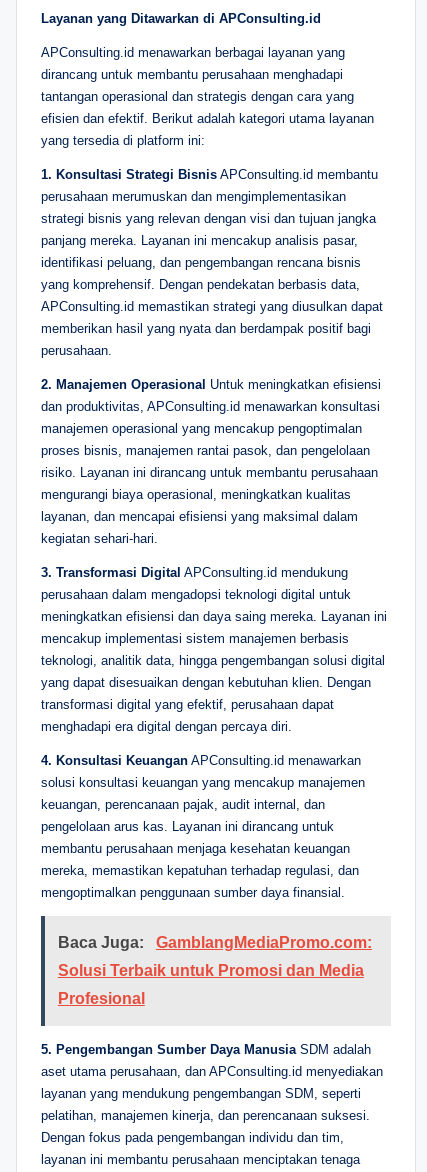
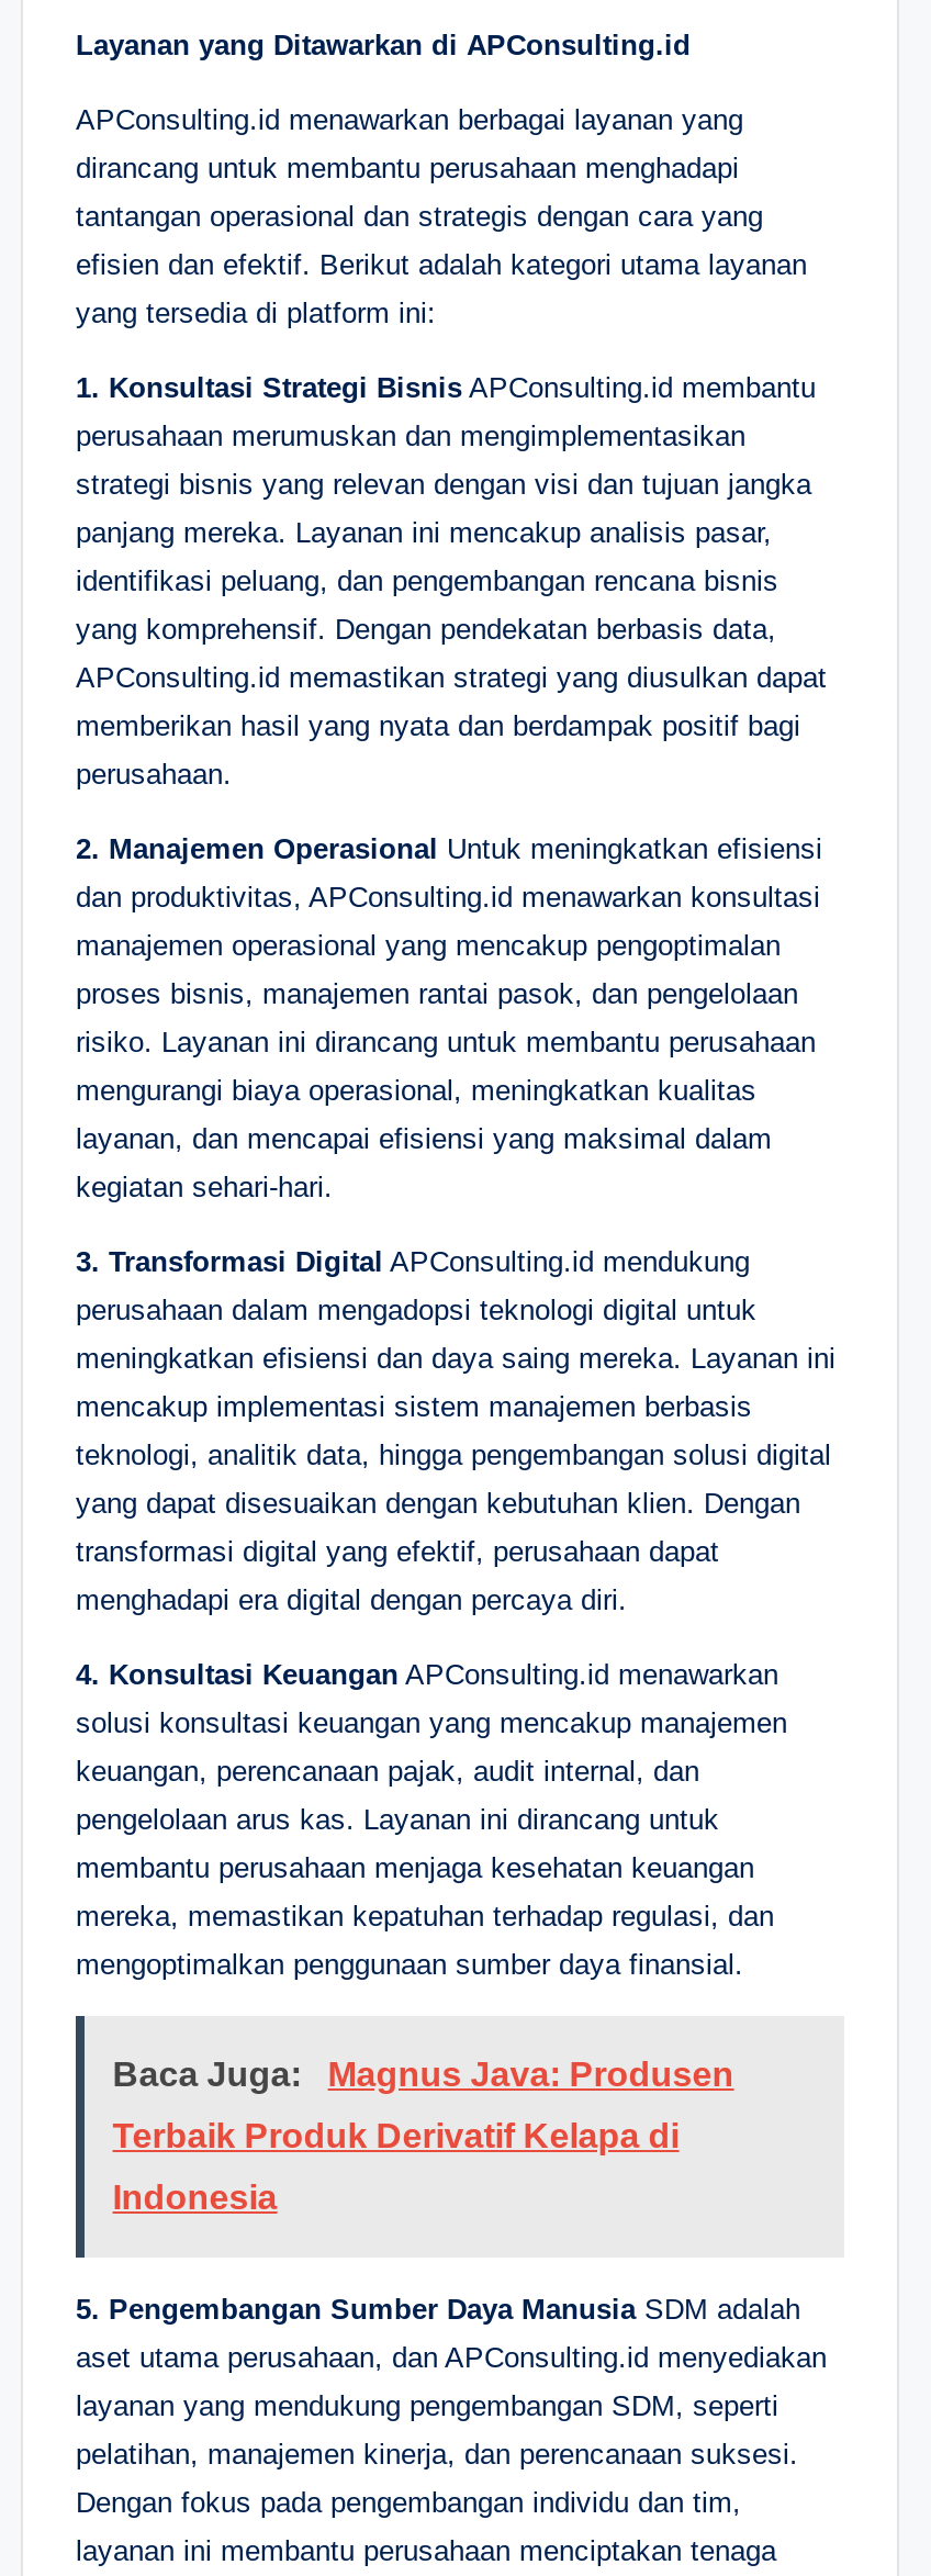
- Baca Juga: GamblangMediaPromo.com:
+ Baca Juga: Magnus Java: Produsen

- Solusi Terbaik untuk Promosi dan Media
+ Terbaik Produk Derivatif Kelapa di

- Profesional
+ Indonesia
